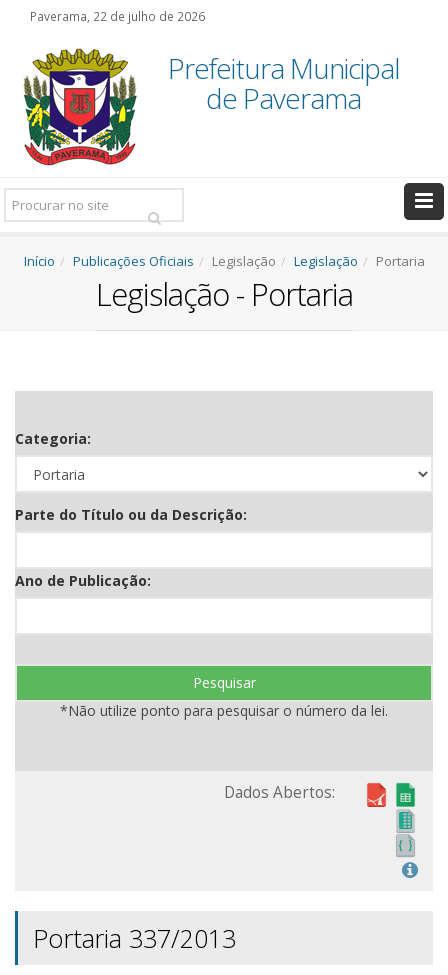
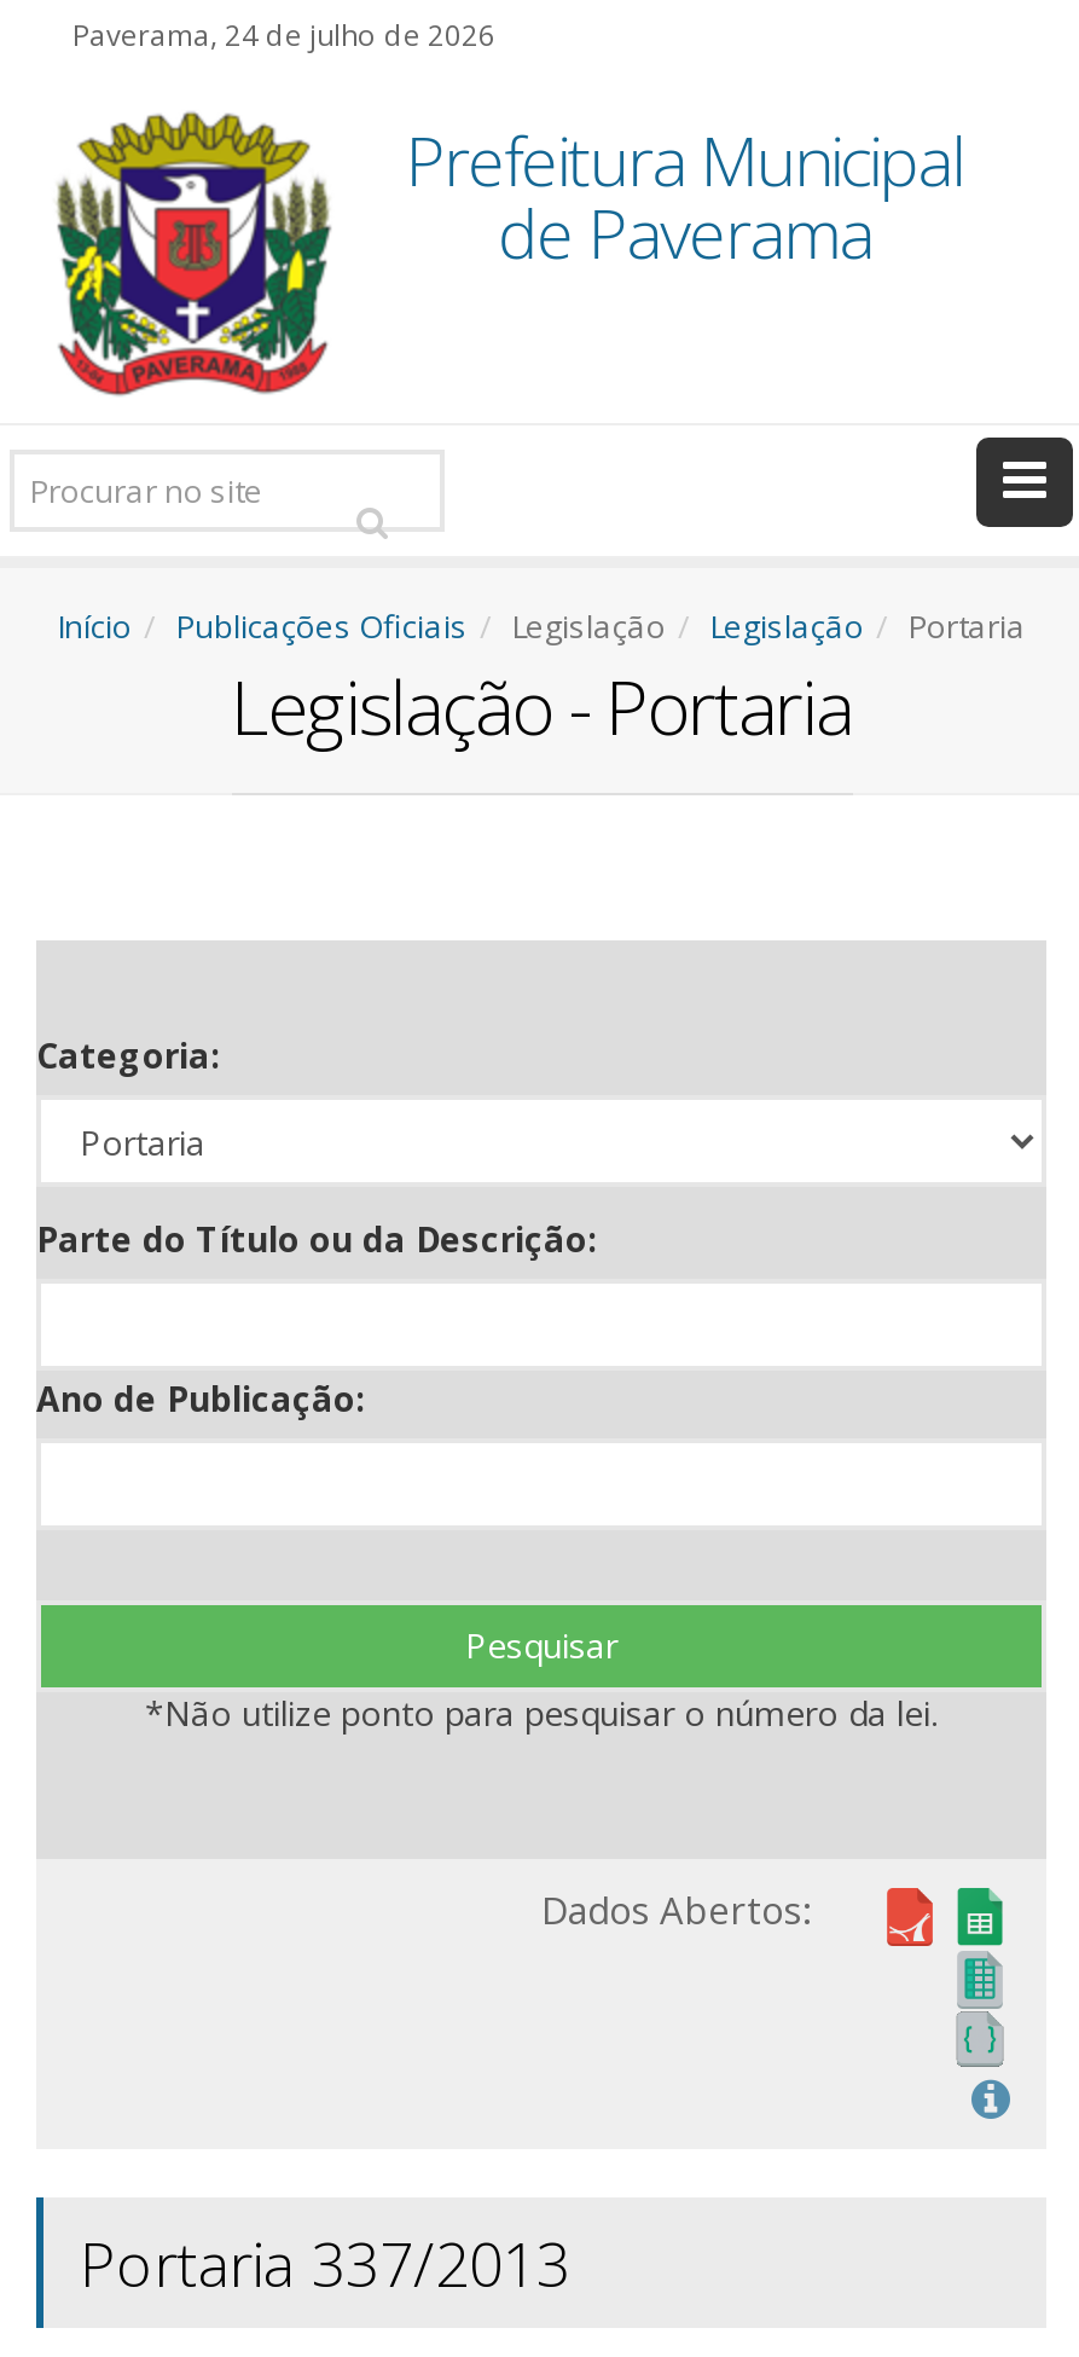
- Paverama, 22 de julho de 2026
+ Paverama, 24 de julho de 2026
